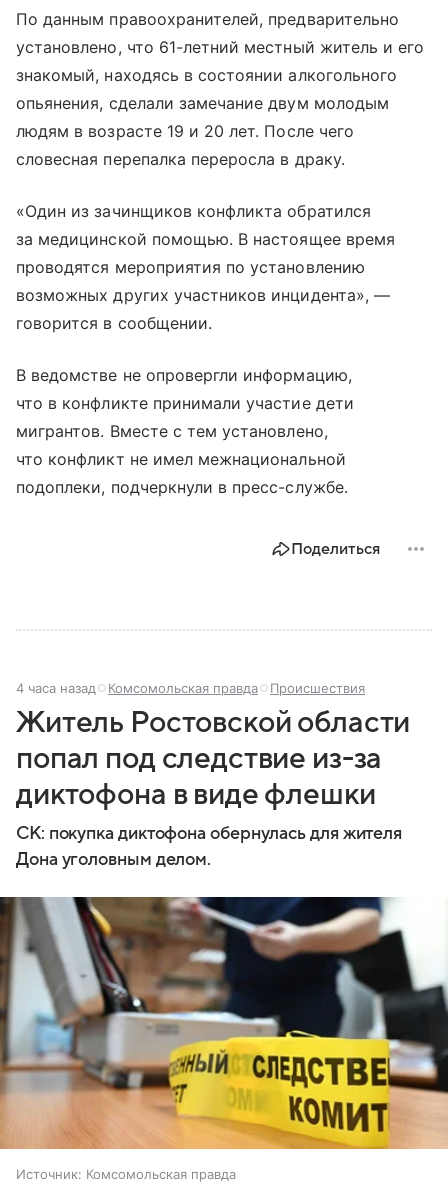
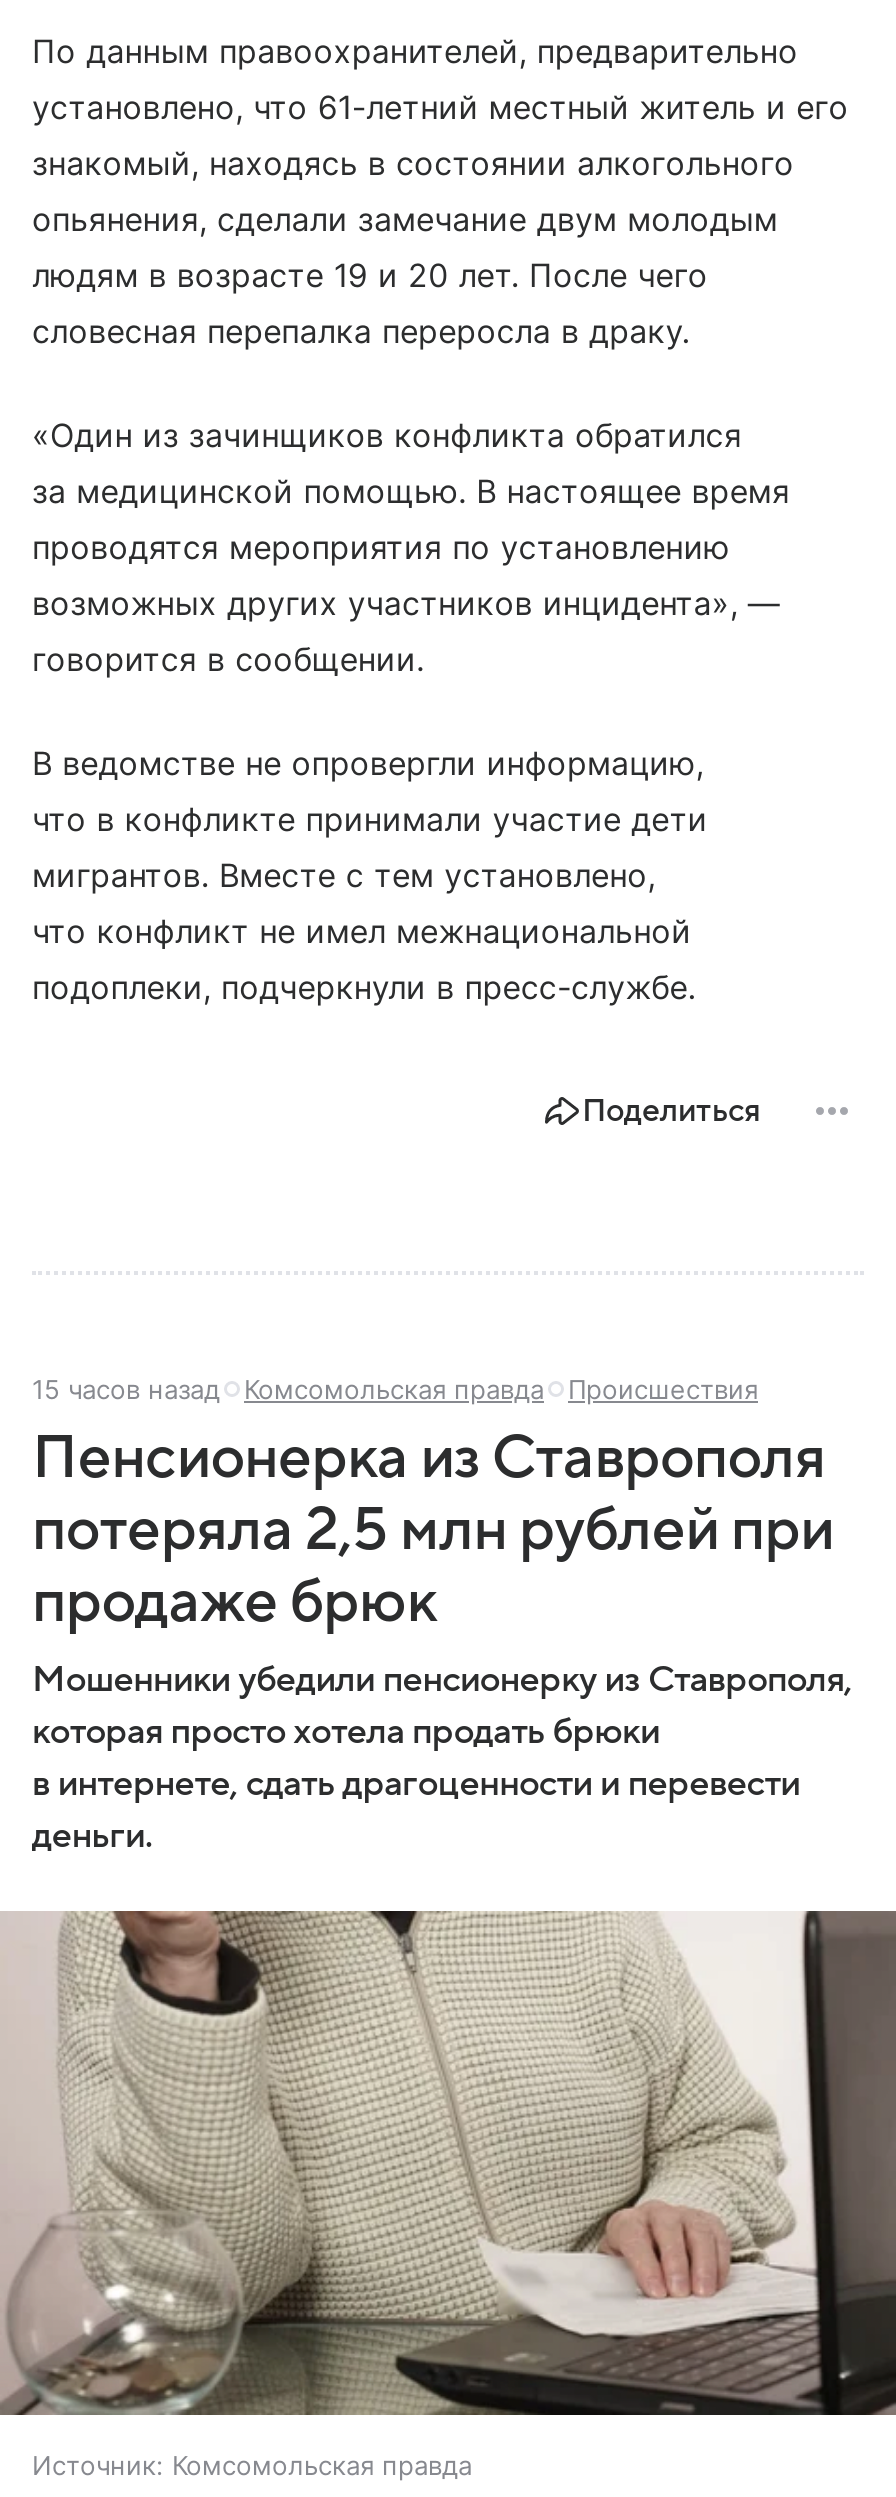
- 4 часа назад Комсомольская правда Происшествия
+ 15 часов назад Комсомольская правда Происшествия

- Житель Ростовской области
- попал под следствие из-за
- диктофона в виде флешки
- СК: покупка диктофона обернулась для жителя
- Дона уголовным делом.
+ Пенсионерка из Ставрополя
+ потеряла 2,5 млн рублей при
+ продаже брюк
+ Мошенники убедили пенсионерку из Ставрополя,
+ которая просто хотела продать брюки
+ в интернете, сдать драгоценности и перевести
+ деньги.

- [image]
+ [image]
